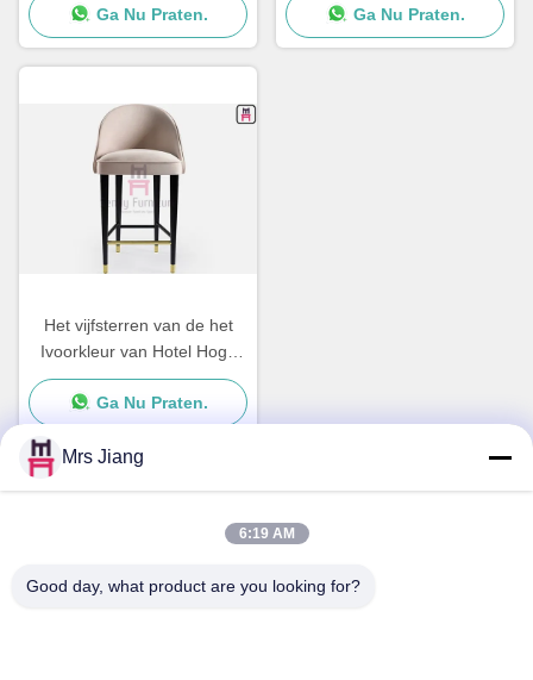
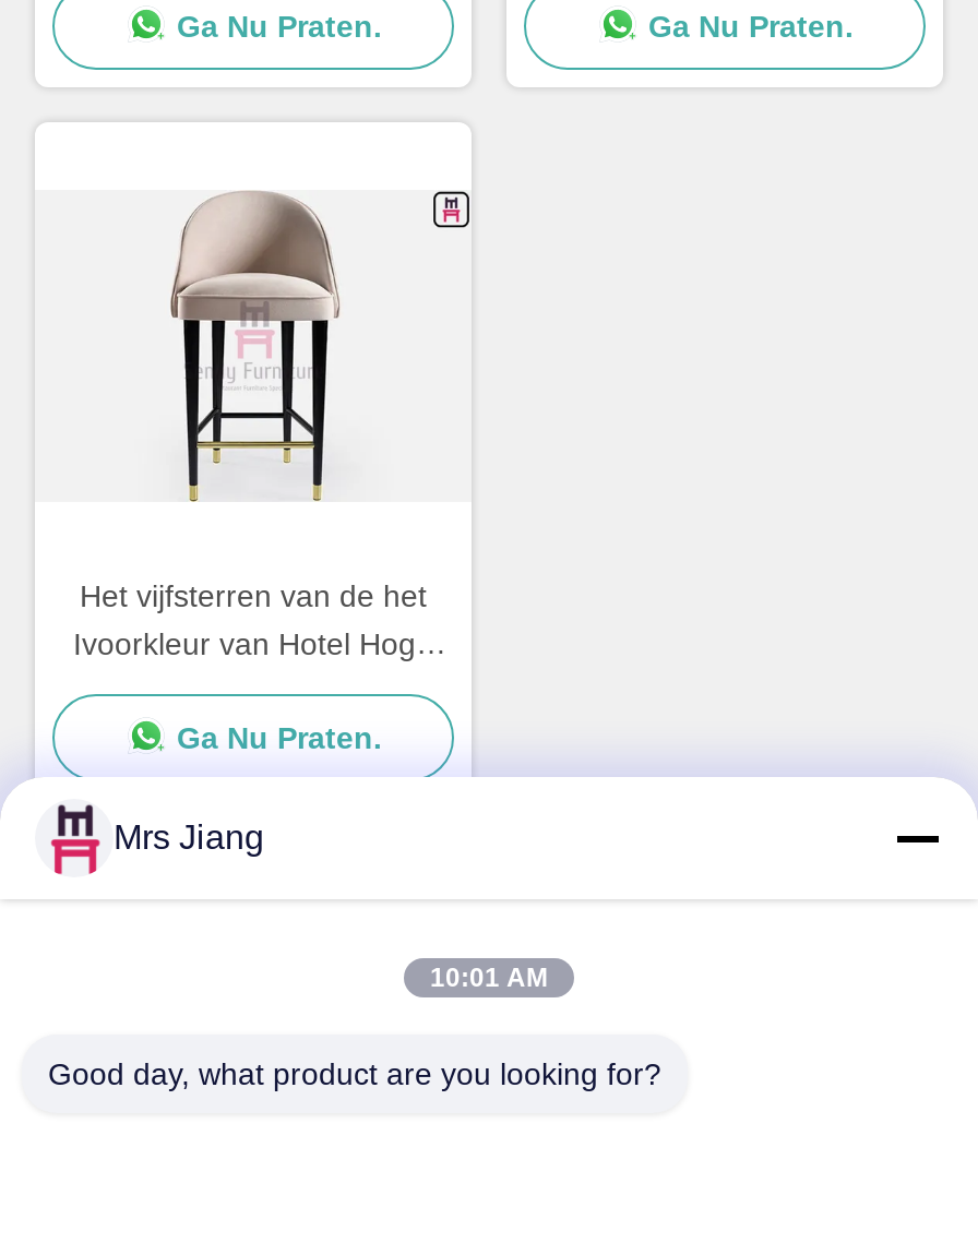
- 6:19 AM
+ 10:01 AM
